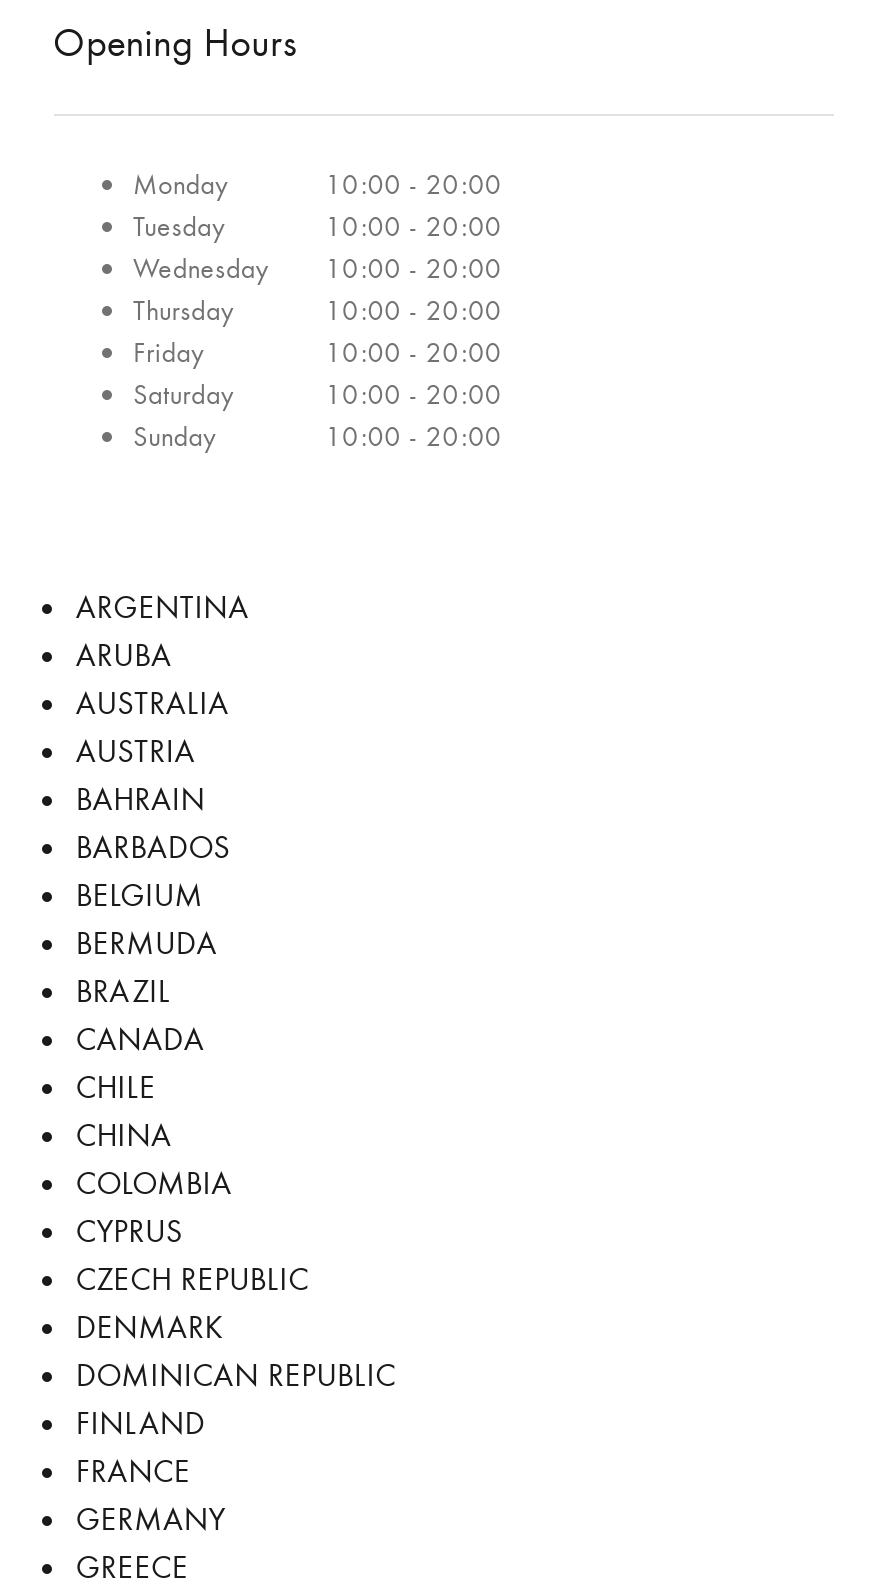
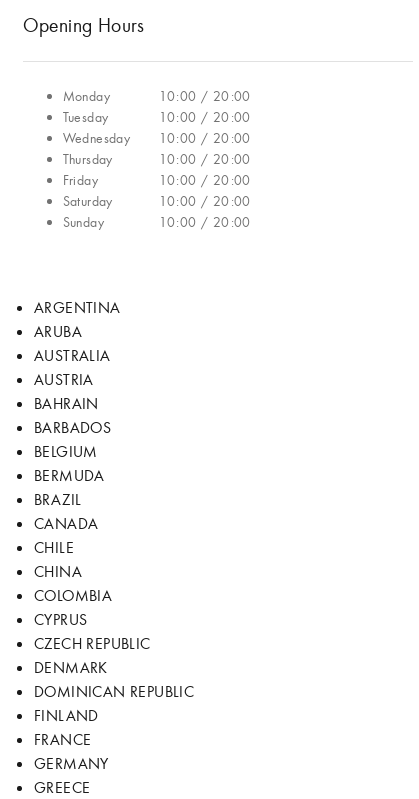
- 10:00 - 20:00
+ 10:00 / 20:00

- 10:00 - 20:00
+ 10:00 / 20:00

- Wednesday 10:00 - 20:00
+ Wednesday 10:00 / 20:00

- 10:00 - 20:00
+ 10:00 / 20:00

- 10:00 - 20:00
+ 10:00 / 20:00

- 10:00 - 20:00
+ 10:00 / 20:00

- 10:00 - 20:00
+ 10:00 / 20:00
